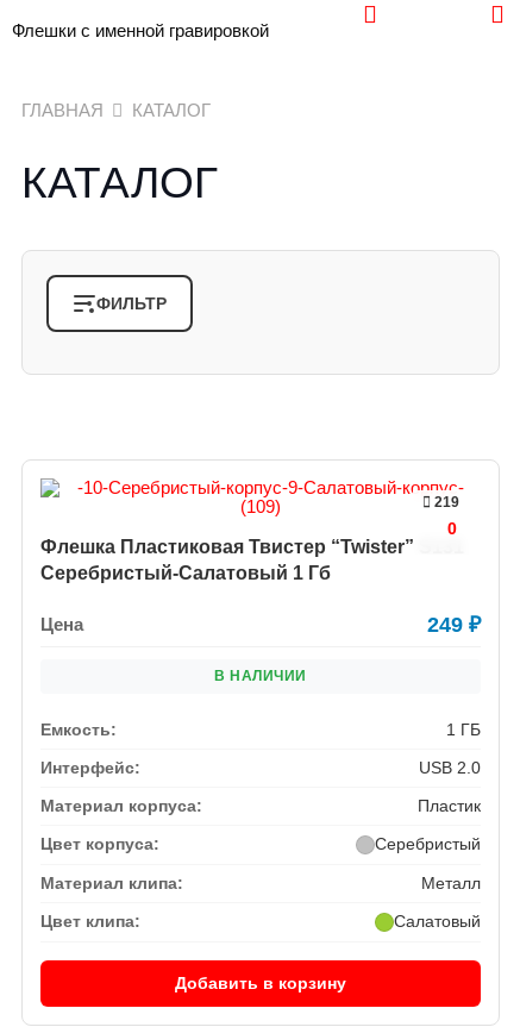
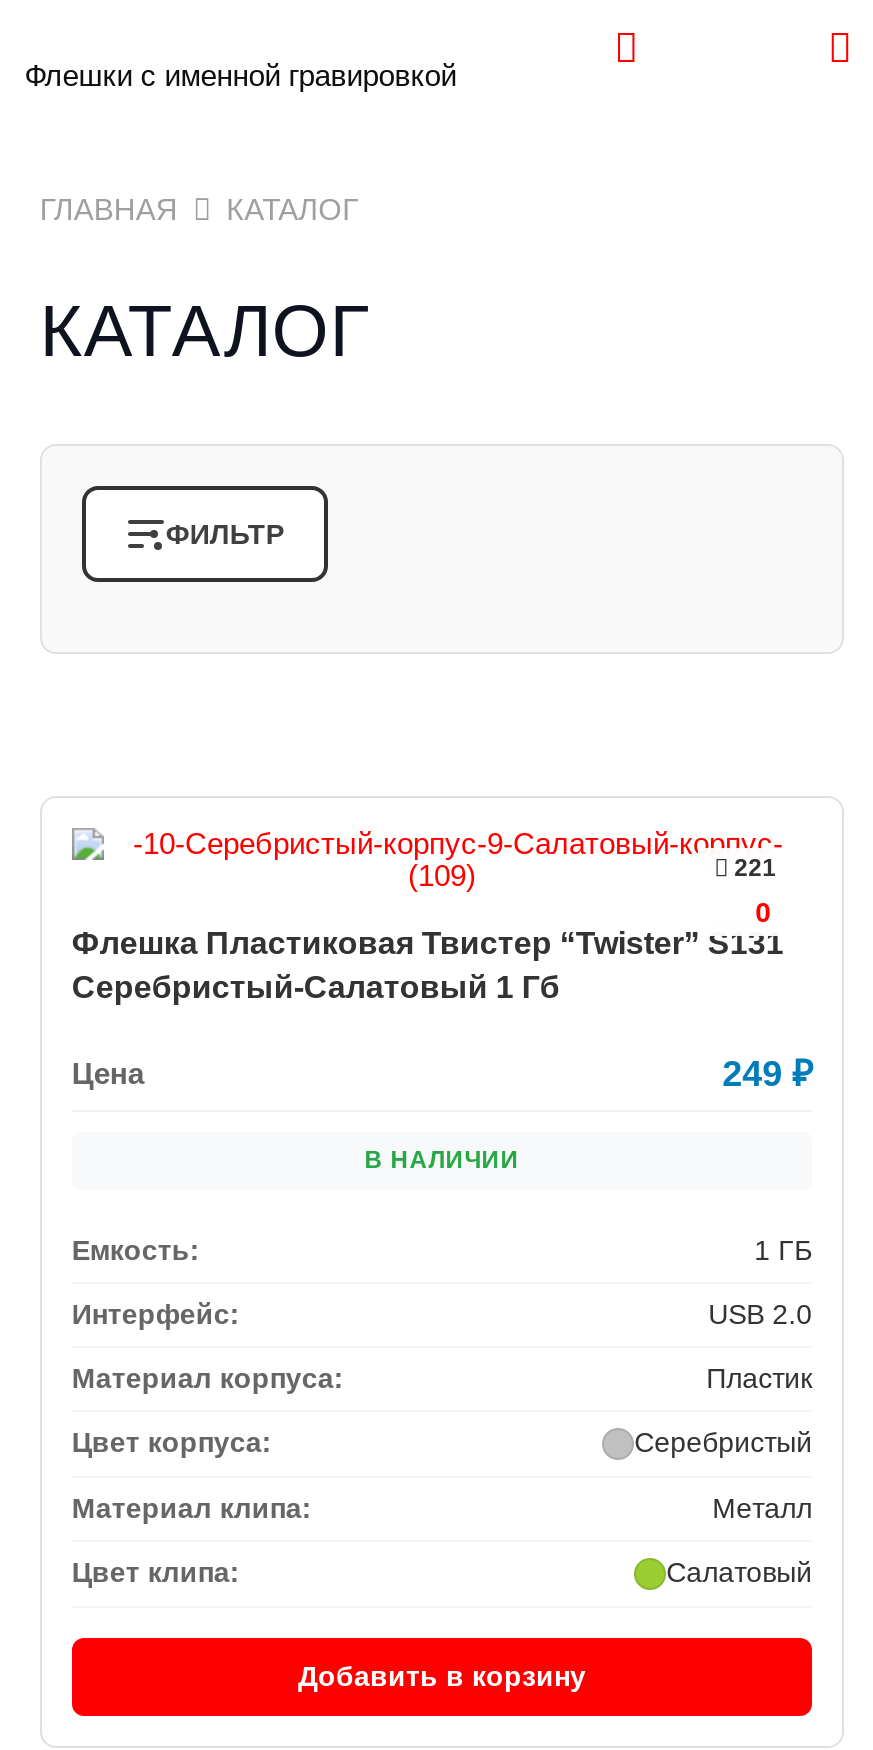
- 219
+ 221
